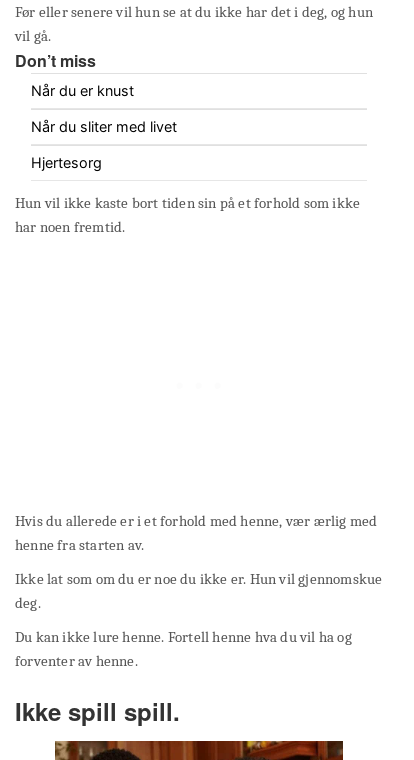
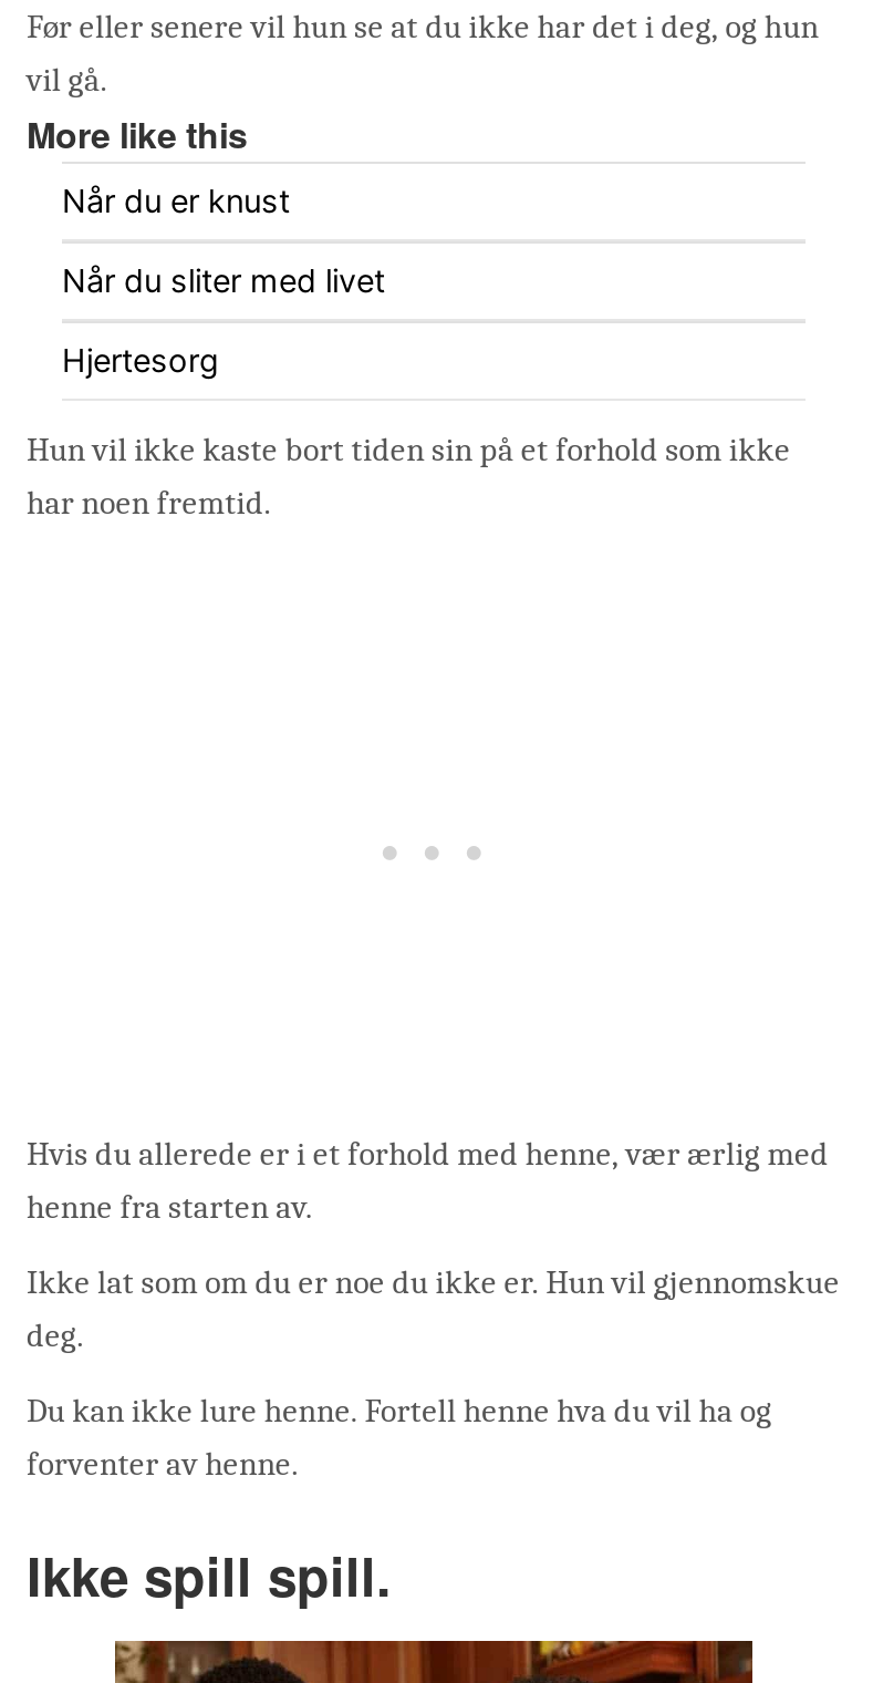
- Don’t miss
+ More like this
